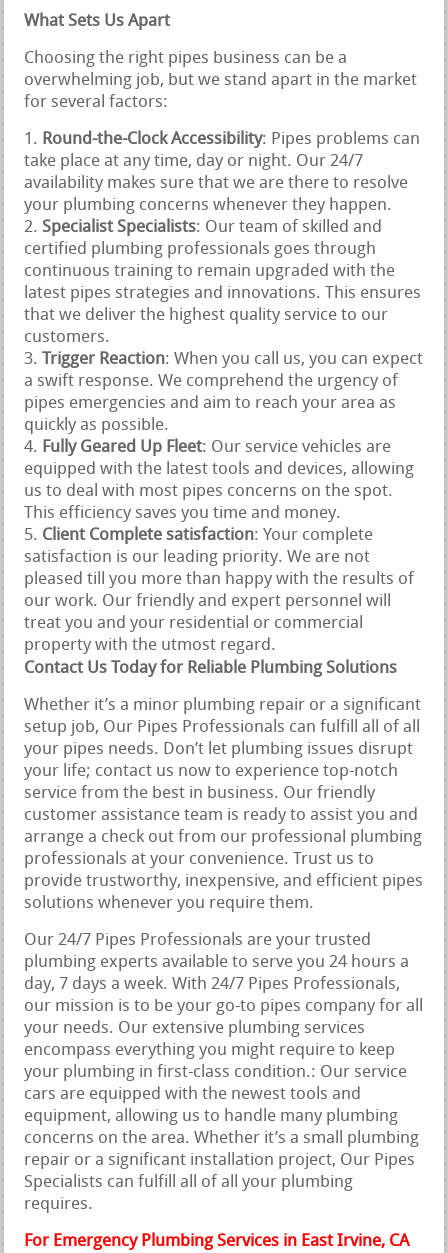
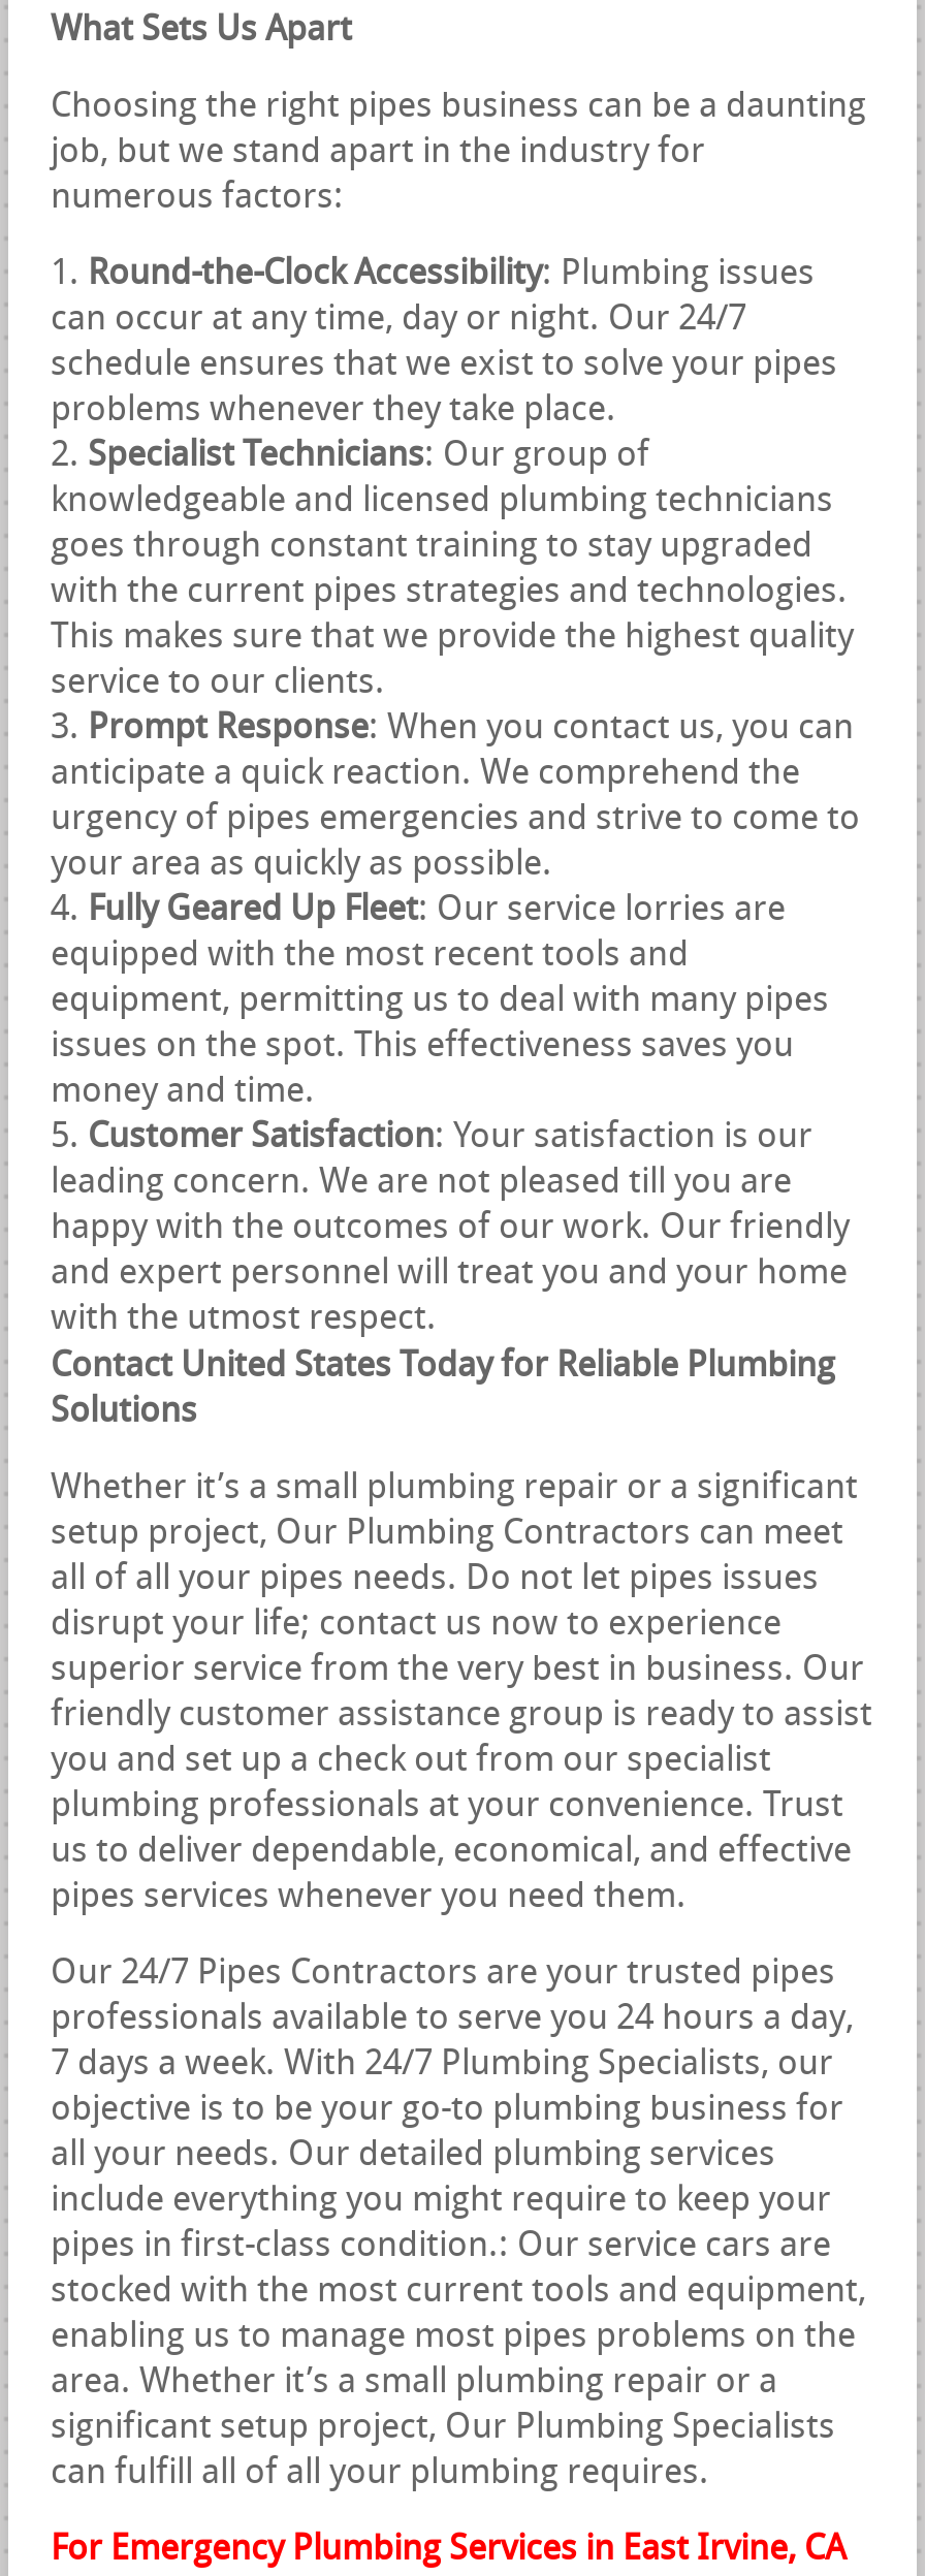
- Choosing the right pipes business can be a
- overwhelming job, but we stand apart in the market
- for several factors:
+ Choosing the right pipes business can be a daunting
+ job, but we stand apart in the industry for
+ numerous factors:

- Round-the-Clock Accessibility: Pipes problems can
- take place at any time, day or night. Our 24/7
- availability makes sure that we are there to resolve
- your plumbing concerns whenever they happen.
- Specialist Specialists: Our team of skilled and
- certified plumbing professionals goes through
- continuous training to remain upgraded with the
- latest pipes strategies and innovations. This ensures
- that we deliver the highest quality service to our
- customers.
- Trigger Reaction: When you call us, you can expect
- a swift response. We comprehend the urgency of
- pipes emergencies and aim to reach your area as
- quickly as possible.
- Fully Geared Up Fleet: Our service vehicles are
- equipped with the latest tools and devices, allowing
- us to deal with most pipes concerns on the spot.
- This efficiency saves you time and money.
- Client Complete satisfaction: Your complete
- satisfaction is our leading priority. We are not
- pleased till you more than happy with the results of
- our work. Our friendly and expert personnel will
- treat you and your residential or commercial
- property with the utmost regard.
- Contact Us Today for Reliable Plumbing Solutions
+ Round-the-Clock Accessibility: Plumbing issues
+ can occur at any time, day or night. Our 24/7
+ schedule ensures that we exist to solve your pipes
+ problems whenever they take place.
+ Specialist Technicians: Our group of
+ knowledgeable and licensed plumbing technicians
+ goes through constant training to stay upgraded
+ with the current pipes strategies and technologies.
+ This makes sure that we provide the highest quality
+ service to our clients.
+ Prompt Response: When you contact us, you can
+ anticipate a quick reaction. We comprehend the
+ urgency of pipes emergencies and strive to come to
+ your area as quickly as possible.
+ Fully Geared Up Fleet: Our service lorries are
+ equipped with the most recent tools and
+ equipment, permitting us to deal with many pipes
+ issues on the spot. This effectiveness saves you
+ money and time.
+ Customer Satisfaction: Your satisfaction is our
+ leading concern. We are not pleased till you are
+ happy with the outcomes of our work. Our friendly
+ and expert personnel will treat you and your home
+ with the utmost respect.
+ Contact United States Today for Reliable Plumbing
+ Solutions

- Whether it’s a minor plumbing repair or a significant
- setup job, Our Pipes Professionals can fulfill all of all
- your pipes needs. Don’t let plumbing issues disrupt
- your life; contact us now to experience top-notch
- service from the best in business. Our friendly
- customer assistance team is ready to assist you and
- arrange a check out from our professional plumbing
- professionals at your convenience. Trust us to
- provide trustworthy, inexpensive, and efficient pipes
- solutions whenever you require them.
+ Whether it’s a small plumbing repair or a significant
+ setup project, Our Plumbing Contractors can meet
+ all of all your pipes needs. Do not let pipes issues
+ disrupt your life; contact us now to experience
+ superior service from the very best in business. Our
+ friendly customer assistance group is ready to assist
+ you and set up a check out from our specialist
+ plumbing professionals at your convenience. Trust
+ us to deliver dependable, economical, and effective
+ pipes services whenever you need them.

- Our 24/7 Pipes Professionals are your trusted
- plumbing experts available to serve you 24 hours a
- day, 7 days a week. With 24/7 Pipes Professionals,
- our mission is to be your go-to pipes company for all
- your needs. Our extensive plumbing services
- encompass everything you might require to keep
- your plumbing in first-class condition.: Our service
- cars are equipped with the newest tools and
- equipment, allowing us to handle many plumbing
- concerns on the area. Whether it’s a small plumbing
- repair or a significant installation project, Our Pipes
- Specialists can fulfill all of all your plumbing
- requires.
+ Our 24/7 Pipes Contractors are your trusted pipes
+ professionals available to serve you 24 hours a day,
+ 7 days a week. With 24/7 Plumbing Specialists, our
+ objective is to be your go-to plumbing business for
+ all your needs. Our detailed plumbing services
+ include everything you might require to keep your
+ pipes in first-class condition.: Our service cars are
+ stocked with the most current tools and equipment,
+ enabling us to manage most pipes problems on the
+ area. Whether it’s a small plumbing repair or a
+ significant setup project, Our Plumbing Specialists
+ can fulfill all of all your plumbing requires.
